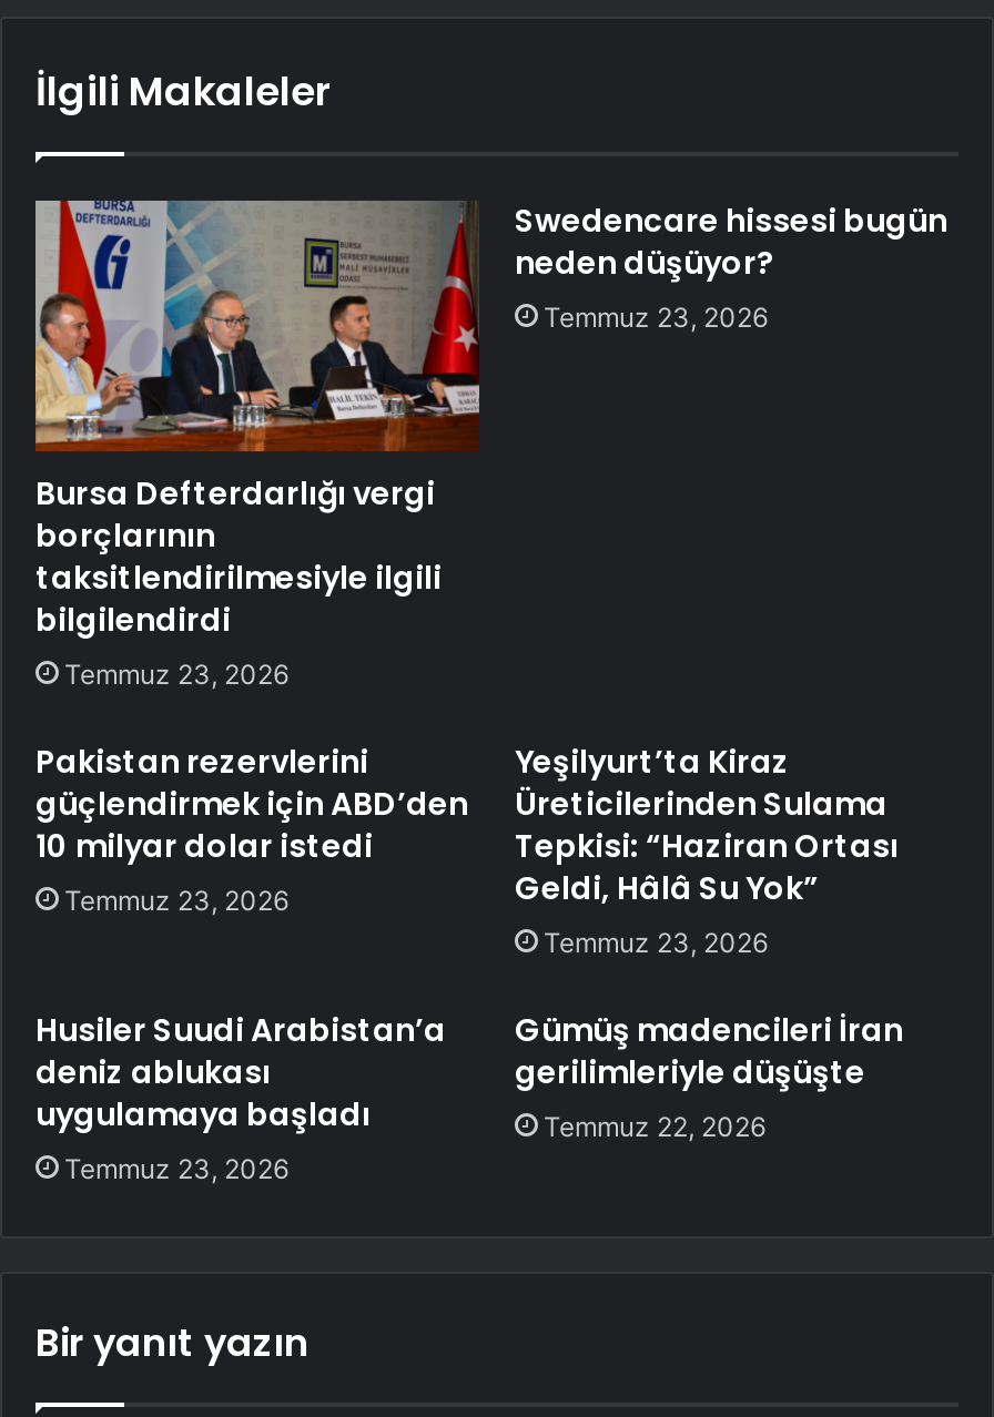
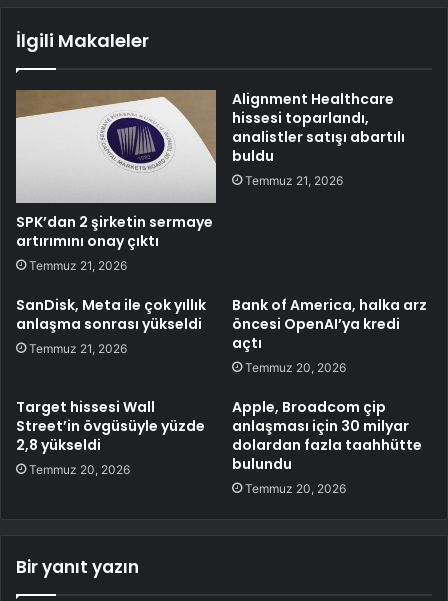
- [image]
- Bursa Defterdarlığı vergi
- borçlarının
- taksitlendirilmesiyle ilgili
- bilgilendirdi
- Temmuz 23, 2026
+ [image]
+ SPK’dan 2 şirketin sermaye
+ artırımını onay çıktı
+ Temmuz 21, 2026

- Swedencare hissesi bugün
- neden düşüyor?
- Temmuz 23, 2026
+ Alignment Healthcare
+ hissesi toparlandı,
+ analistler satışı abartılı
+ buldu
+ Temmuz 21, 2026

- Pakistan rezervlerini
- güçlendirmek için ABD’den
- 10 milyar dolar istedi
- Temmuz 23, 2026
+ SanDisk, Meta ile çok yıllık
+ anlaşma sonrası yükseldi
+ Temmuz 21, 2026

- Yeşilyurt’ta Kiraz
- Üreticilerinden Sulama
- Tepkisi: “Haziran Ortası
- Geldi, Hâlâ Su Yok”
- Temmuz 23, 2026
+ Bank of America, halka arz
+ öncesi OpenAI’ya kredi
+ açtı
+ Temmuz 20, 2026

- Husiler Suudi Arabistan’a
- deniz ablukası
- uygulamaya başladı
- Temmuz 23, 2026
+ Target hissesi Wall
+ Street’in övgüsüyle yüzde
+ 2,8 yükseldi
+ Temmuz 20, 2026

- Gümüş madencileri İran
- gerilimleriyle düşüşte
- Temmuz 22, 2026
+ Apple, Broadcom çip
+ anlaşması için 30 milyar
+ dolardan fazla taahhütte
+ bulundu
+ Temmuz 20, 2026
